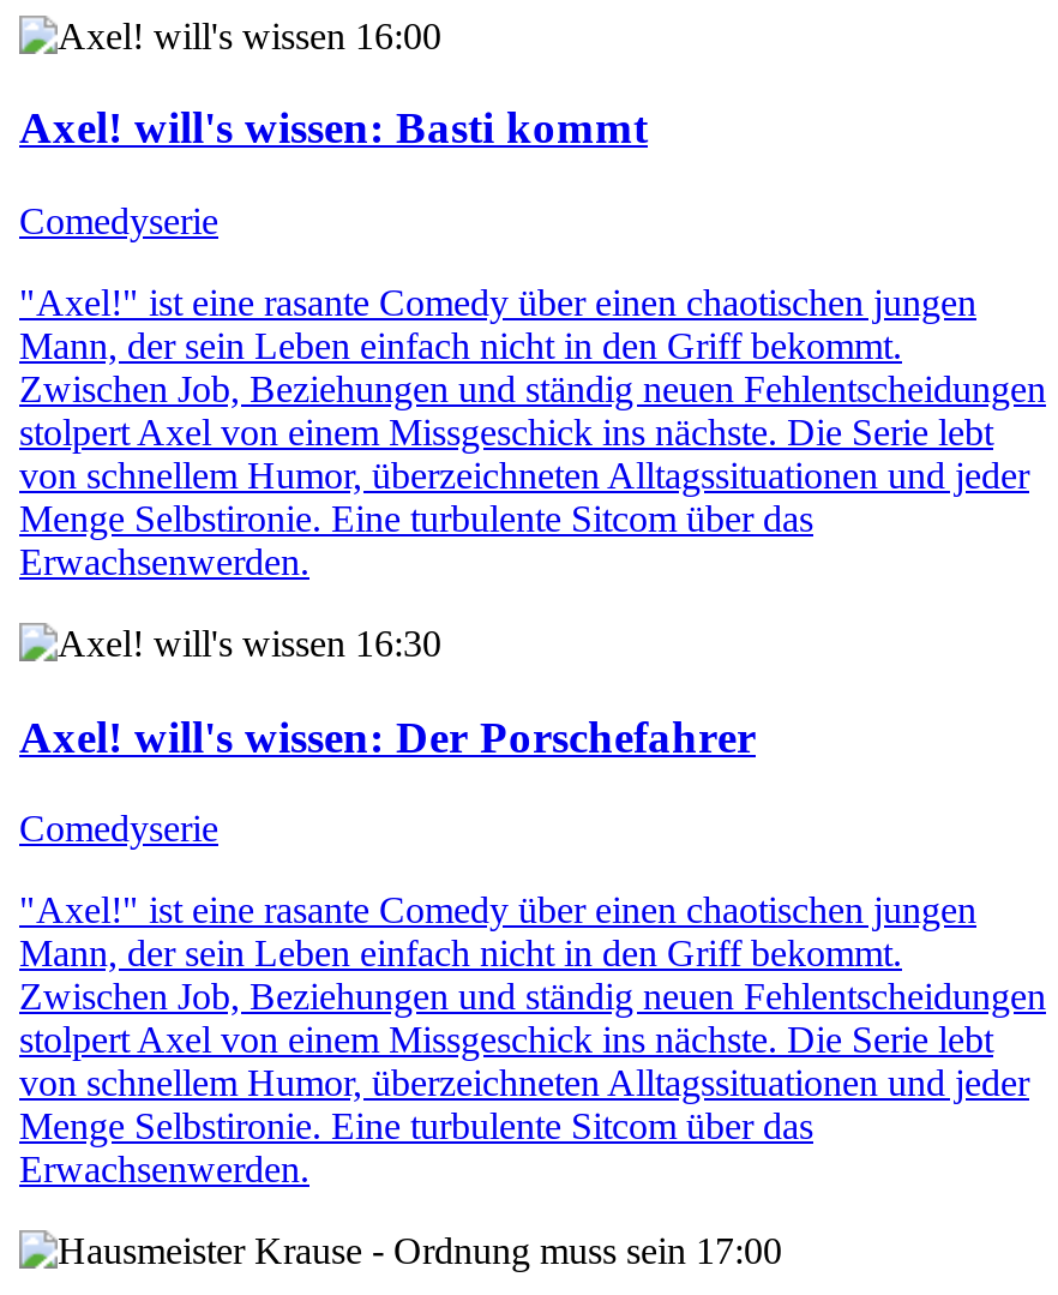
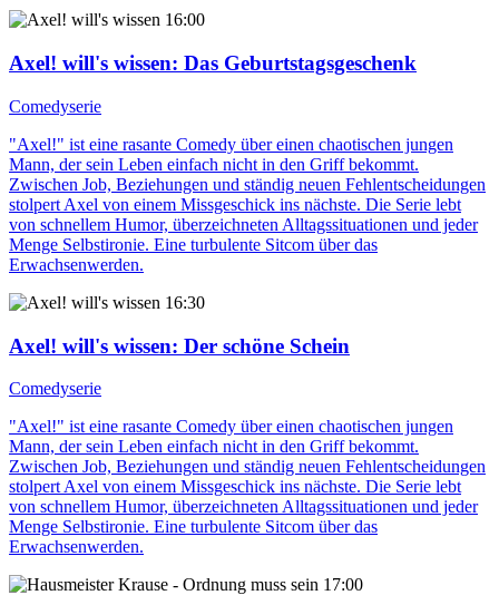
- Axel! will's wissen: Basti kommt
+ Axel! will's wissen: Das Geburtstagsgeschenk

- Axel! will's wissen: Der Porschefahrer
+ Axel! will's wissen: Der schöne Schein
